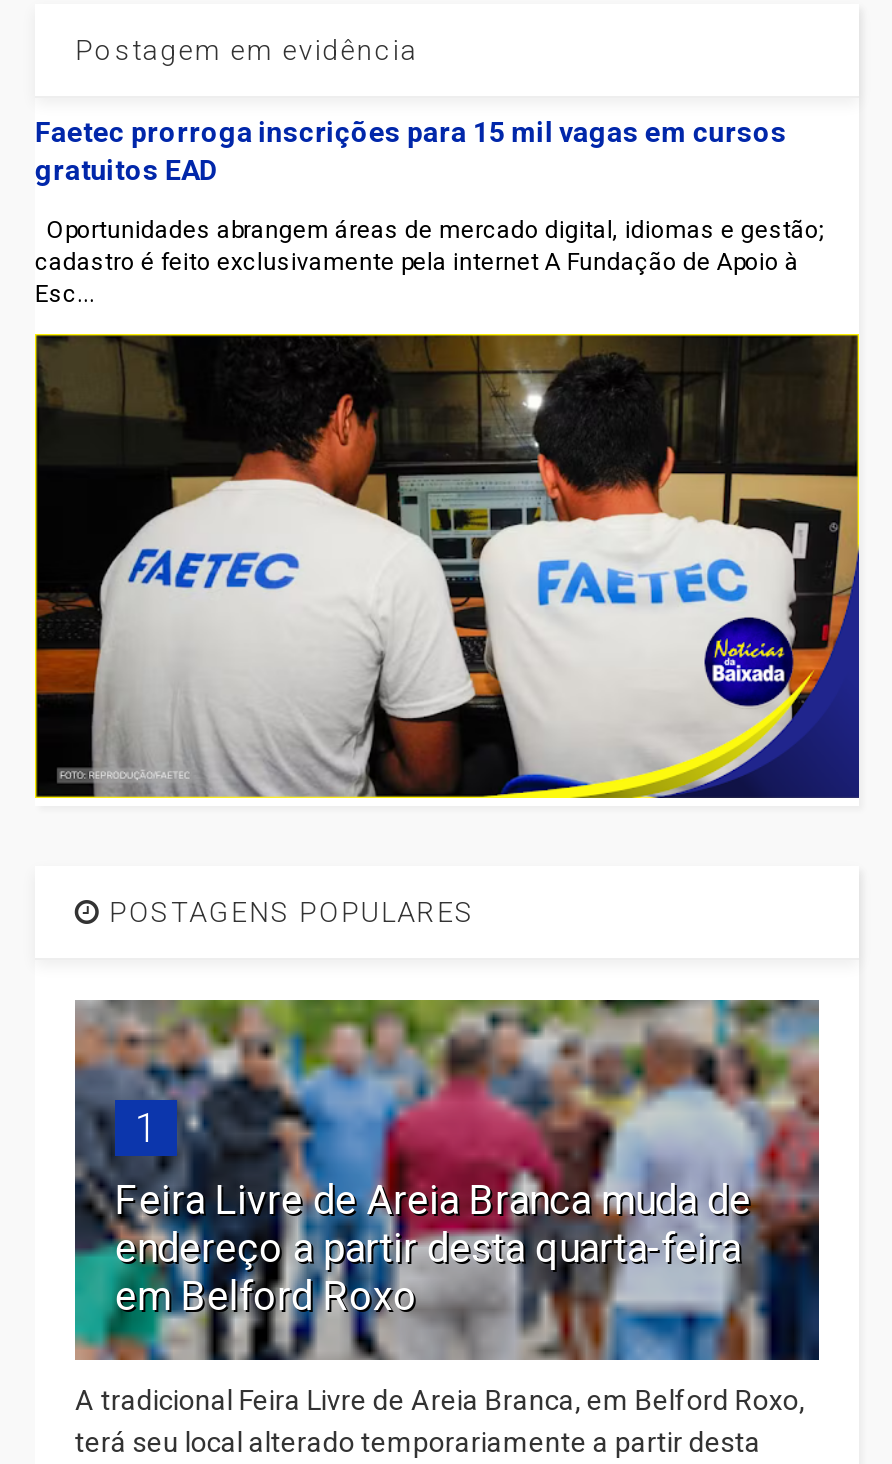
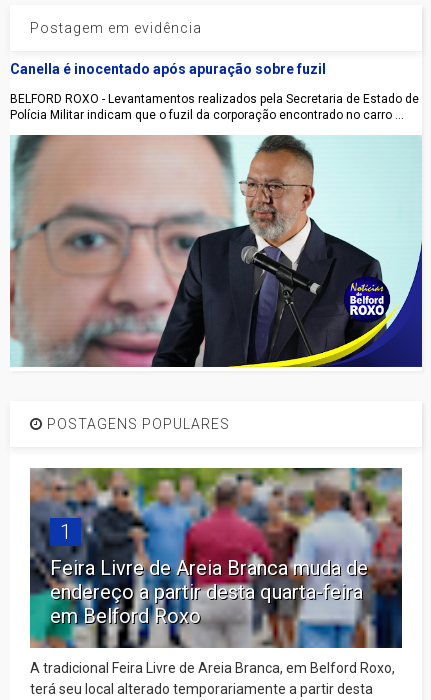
- Faetec prorroga inscrições para 15 mil vagas em cursos
- gratuitos EAD
+ Canella é inocentado após apuração sobre fuzil

- Oportunidades abrangem áreas de mercado digital, idiomas e gestão;
- cadastro é feito exclusivamente pela internet A Fundação de Apoio à
- Esc...
+ BELFORD ROXO - Levantamentos realizados pela Secretaria de Estado de
+ Polícia Militar indicam que o fuzil da corporação encontrado no carro ...

- [image]
+ [image]
